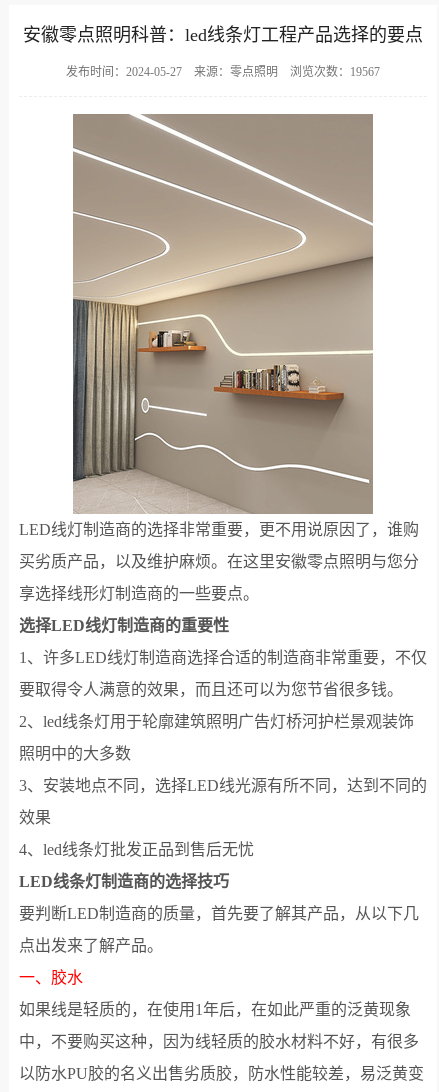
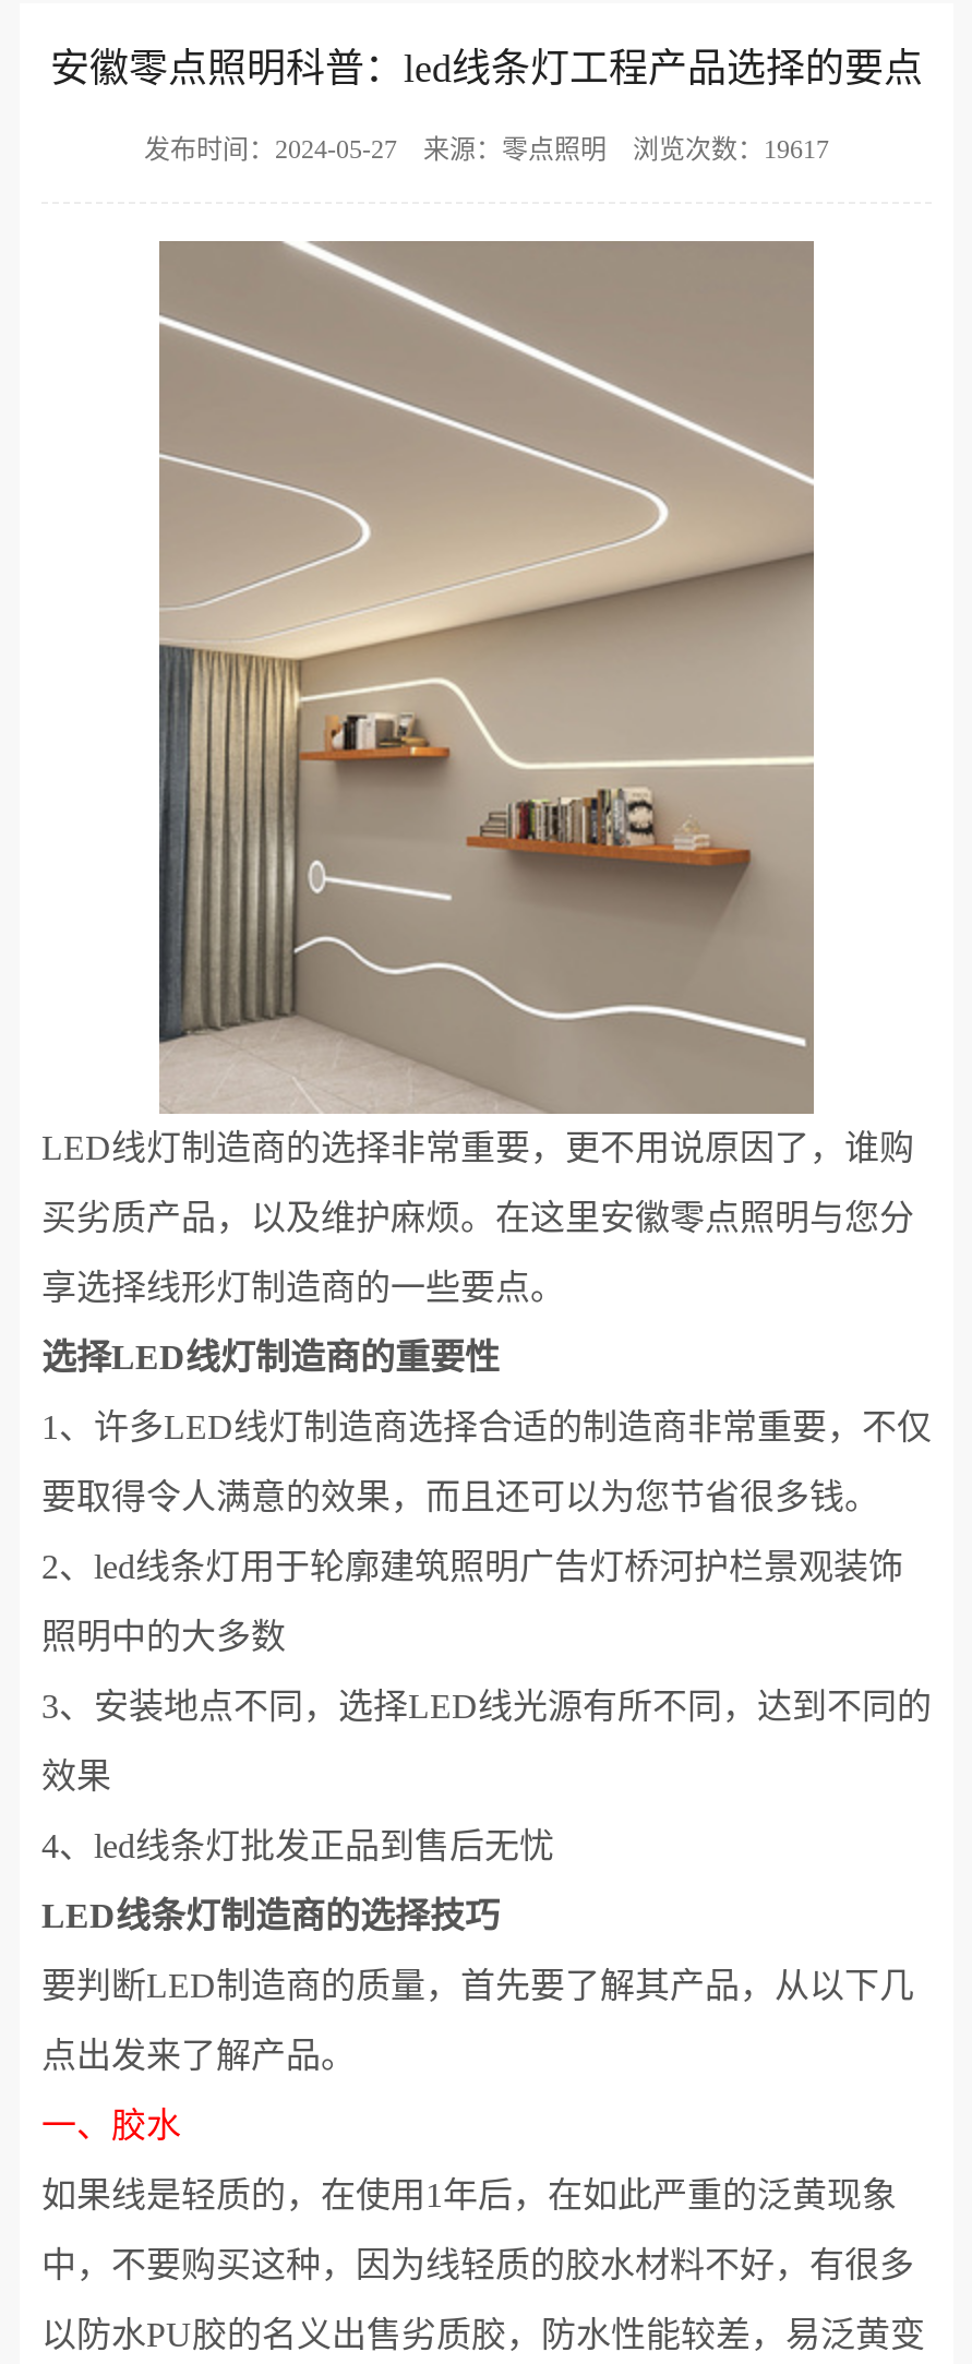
- 发布时间：2024-05-27 来源：零点照明 浏览次数：19567
+ 发布时间：2024-05-27 来源：零点照明 浏览次数：19617
